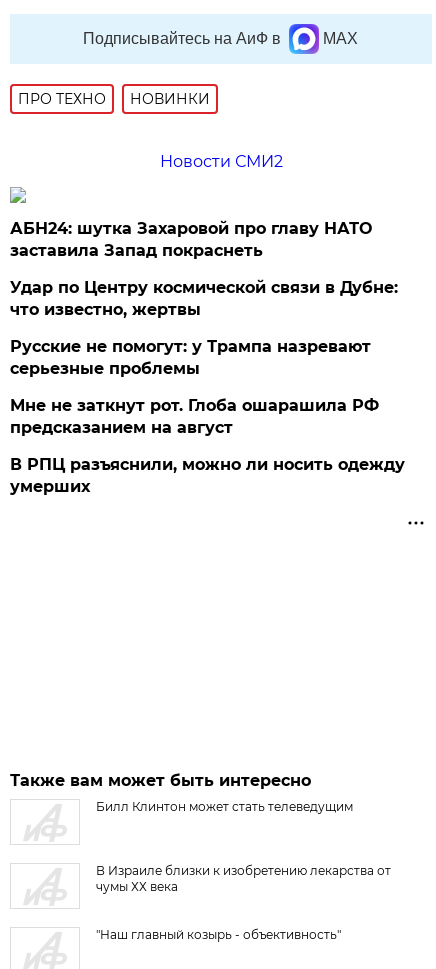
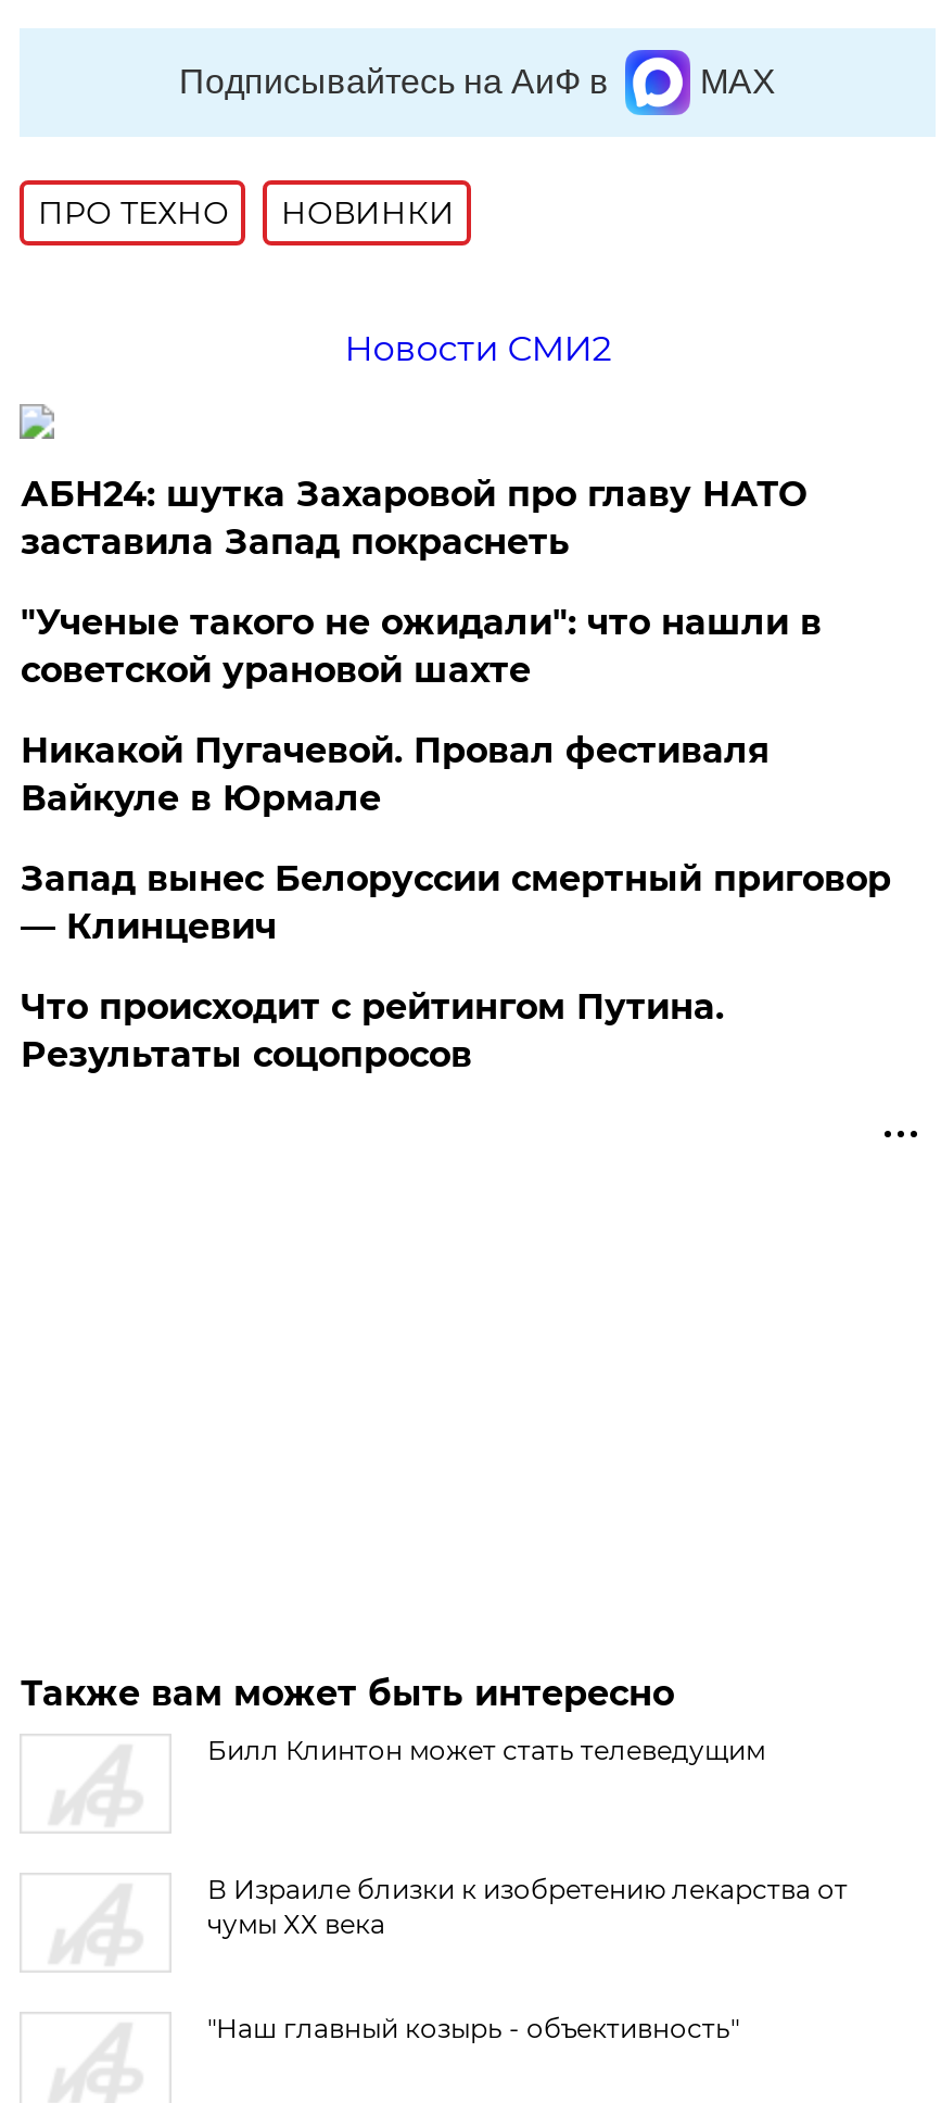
- Удар по Центру космической связи в Дубне:
- что известно, жертвы
+ "Ученые такого не ожидали": что нашли в
+ советской урановой шахте

- Русские не помогут: у Трампа назревают
- серьезные проблемы
+ Никакой Пугачевой. Провал фестиваля
+ Вайкуле в Юрмале

- Мне не заткнут рот. Глоба ошарашила РФ
- предсказанием на август
+ Запад вынес Белоруссии смертный приговор
+ — Клинцевич

- В РПЦ разъяснили, можно ли носить одежду
- умерших
+ Что происходит с рейтингом Путина.
+ Результаты соцопросов
